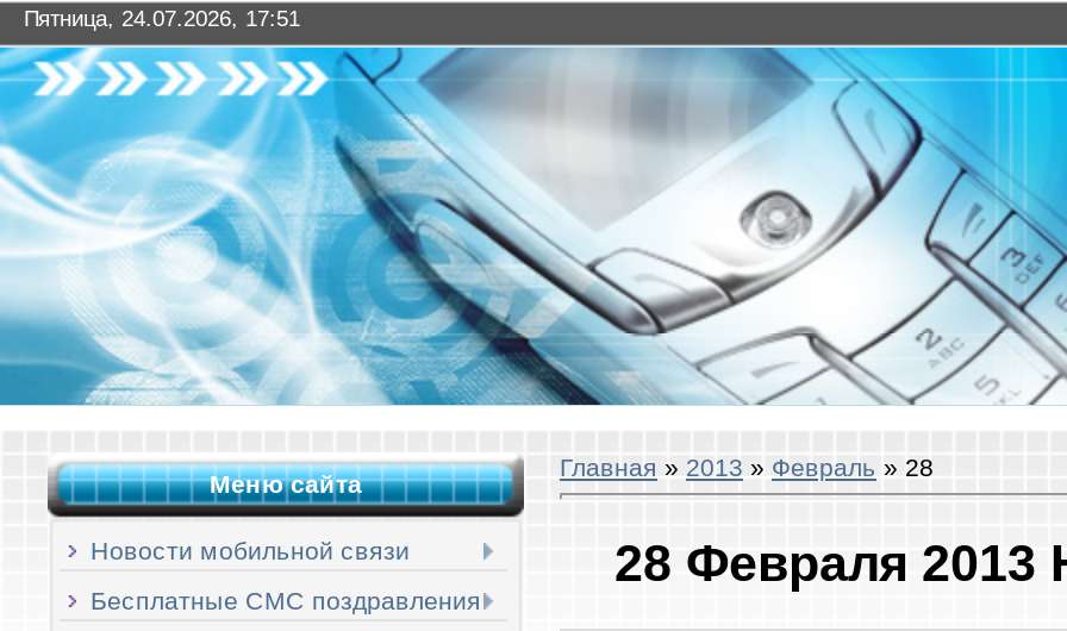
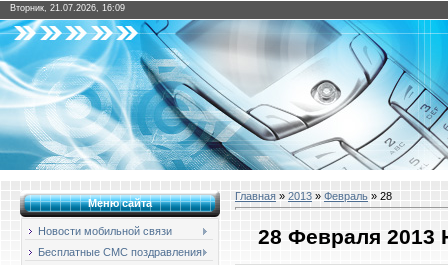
- Пятница, 24.07.2026, 17:51
+ Вторник, 21.07.2026, 16:09
